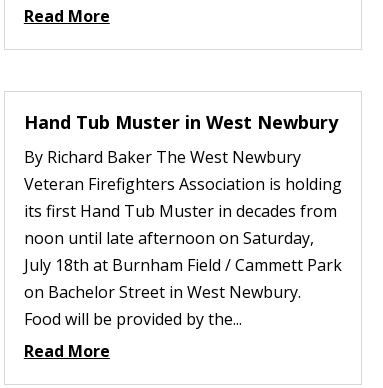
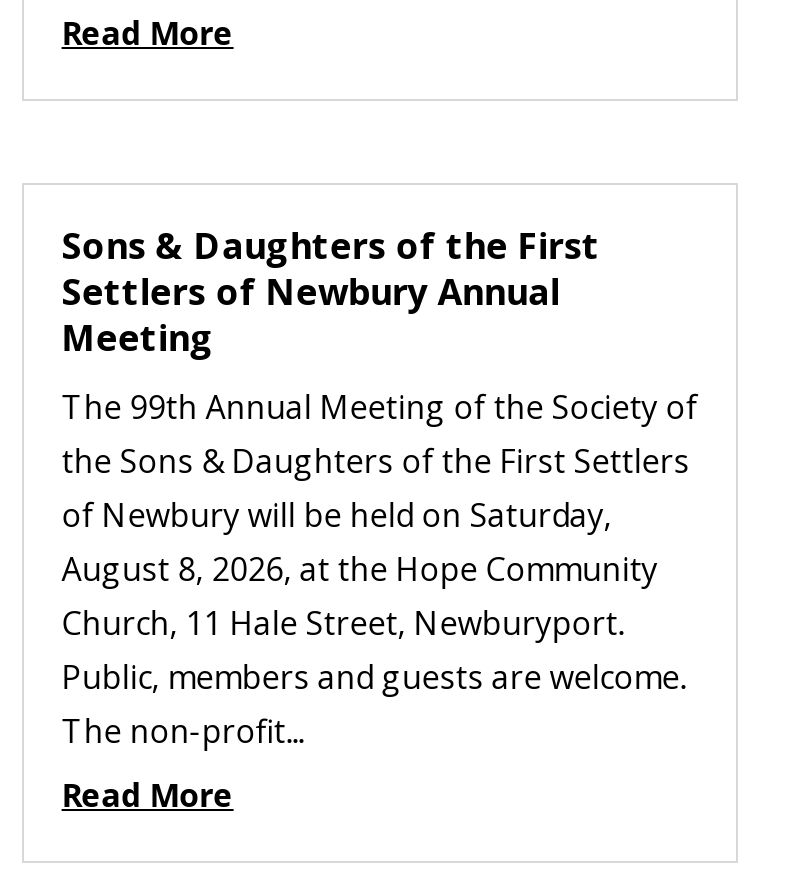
- Hand Tub Muster in West Newbury
+ Sons & Daughters of the First
+ Settlers of Newbury Annual
+ Meeting

- By Richard Baker The West Newbury
- Veteran Firefighters Association is holding
- its first Hand Tub Muster in decades from
- noon until late afternoon on Saturday,
- July 18th at Burnham Field / Cammett Park
- on Bachelor Street in West Newbury.
- Food will be provided by the...
+ The 99th Annual Meeting of the Society of
+ the Sons & Daughters of the First Settlers
+ of Newbury will be held on Saturday,
+ August 8, 2026, at the Hope Community
+ Church, 11 Hale Street, Newburyport.
+ Public, members and guests are welcome.
+ The non-profit...
